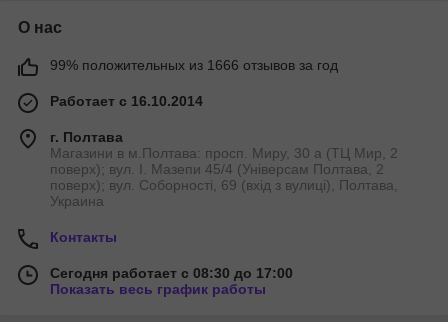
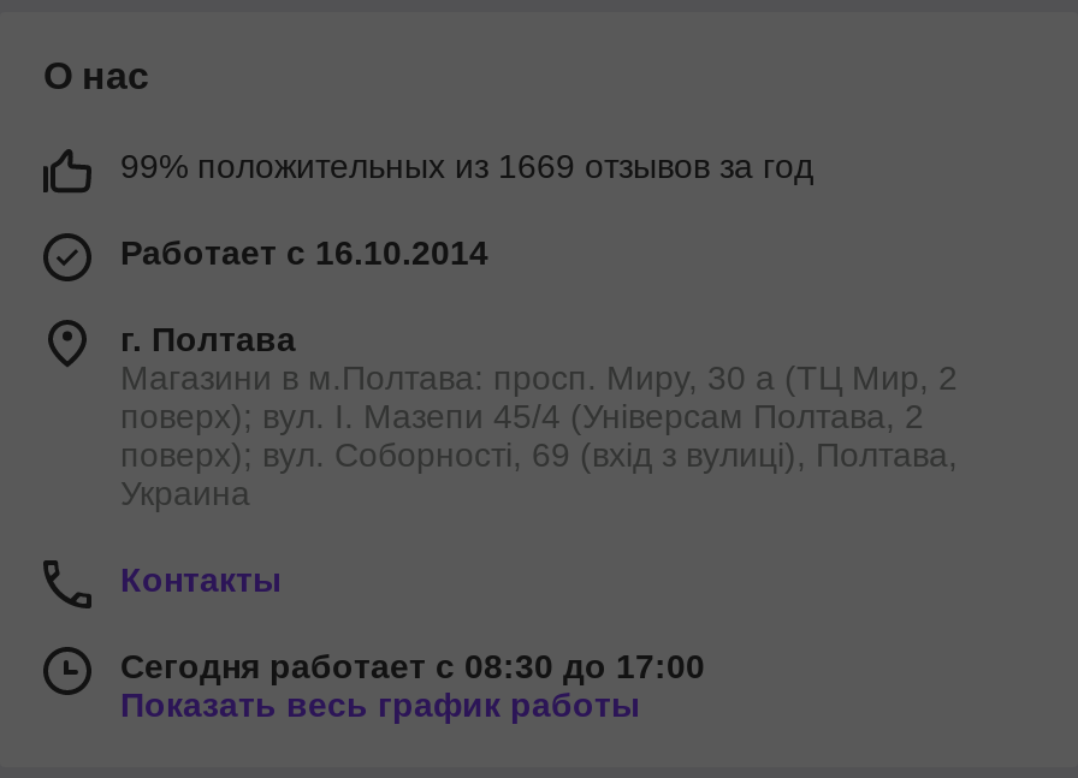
- 99% положительных из 1666 отзывов за год
+ 99% положительных из 1669 отзывов за год
